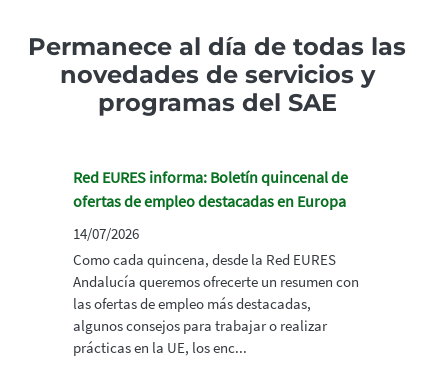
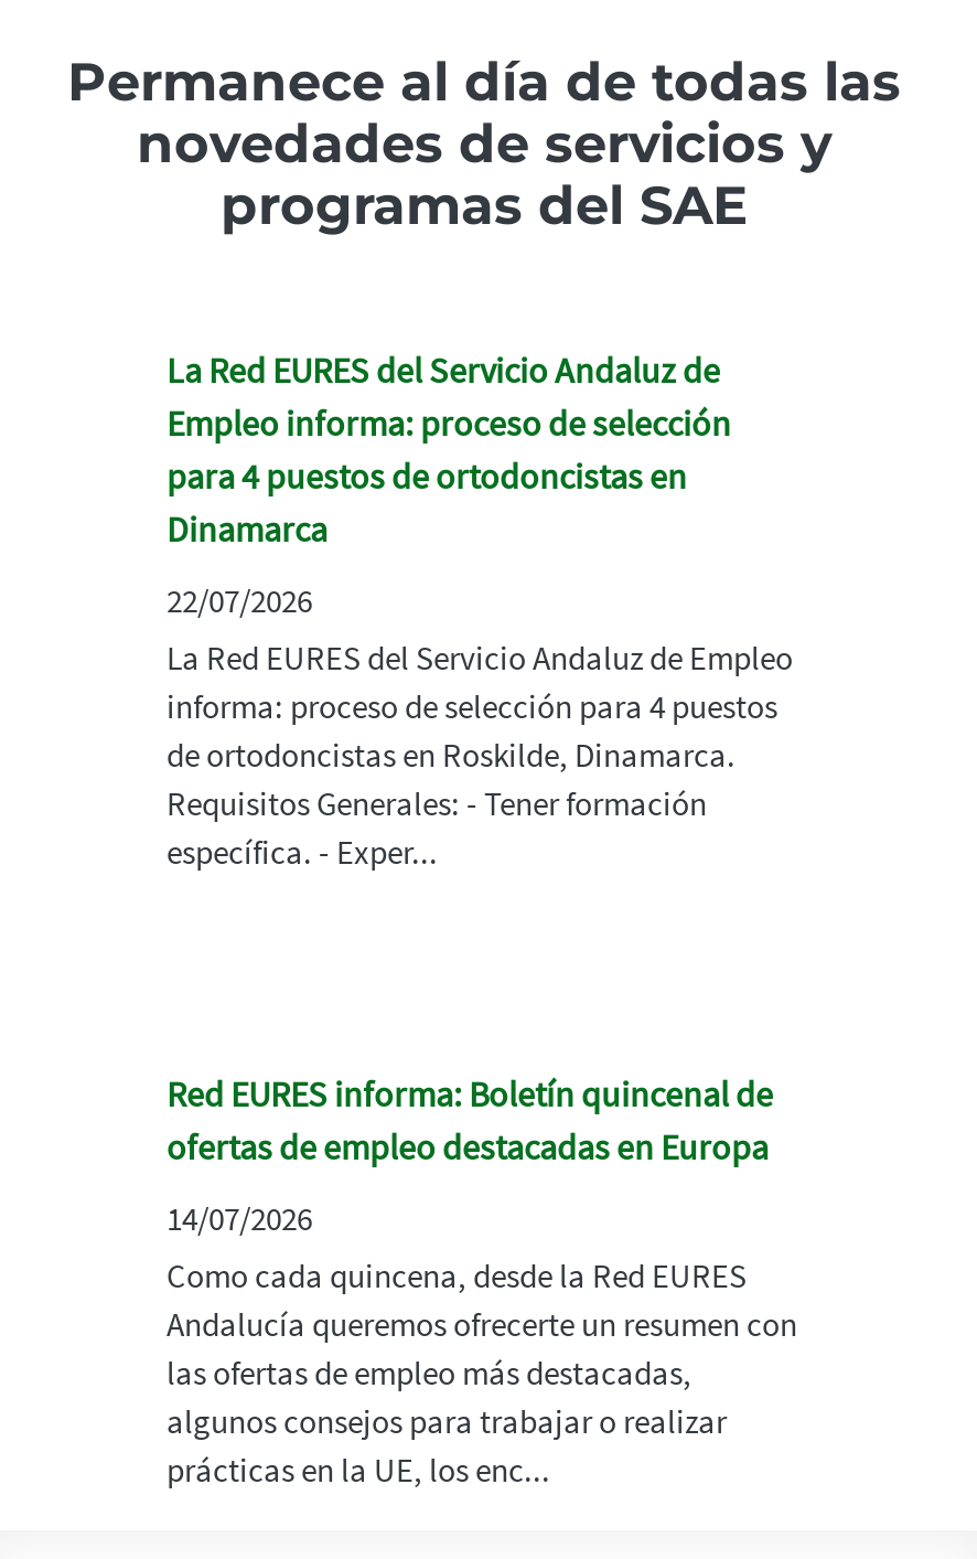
+ La Red EURES del Servicio Andaluz de
+ Empleo informa: proceso de selección
+ para 4 puestos de ortodoncistas en
+ Dinamarca
+ 22/07/2026
+ La Red EURES del Servicio Andaluz de Empleo
+ informa: proceso de selección para 4 puestos
+ de ortodoncistas en Roskilde, Dinamarca.
+ Requisitos Generales: - Tener formación
+ específica. - Exper...
